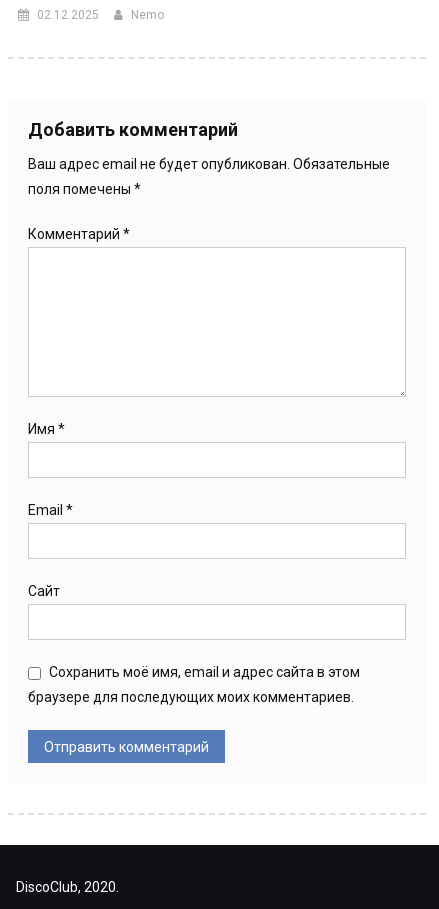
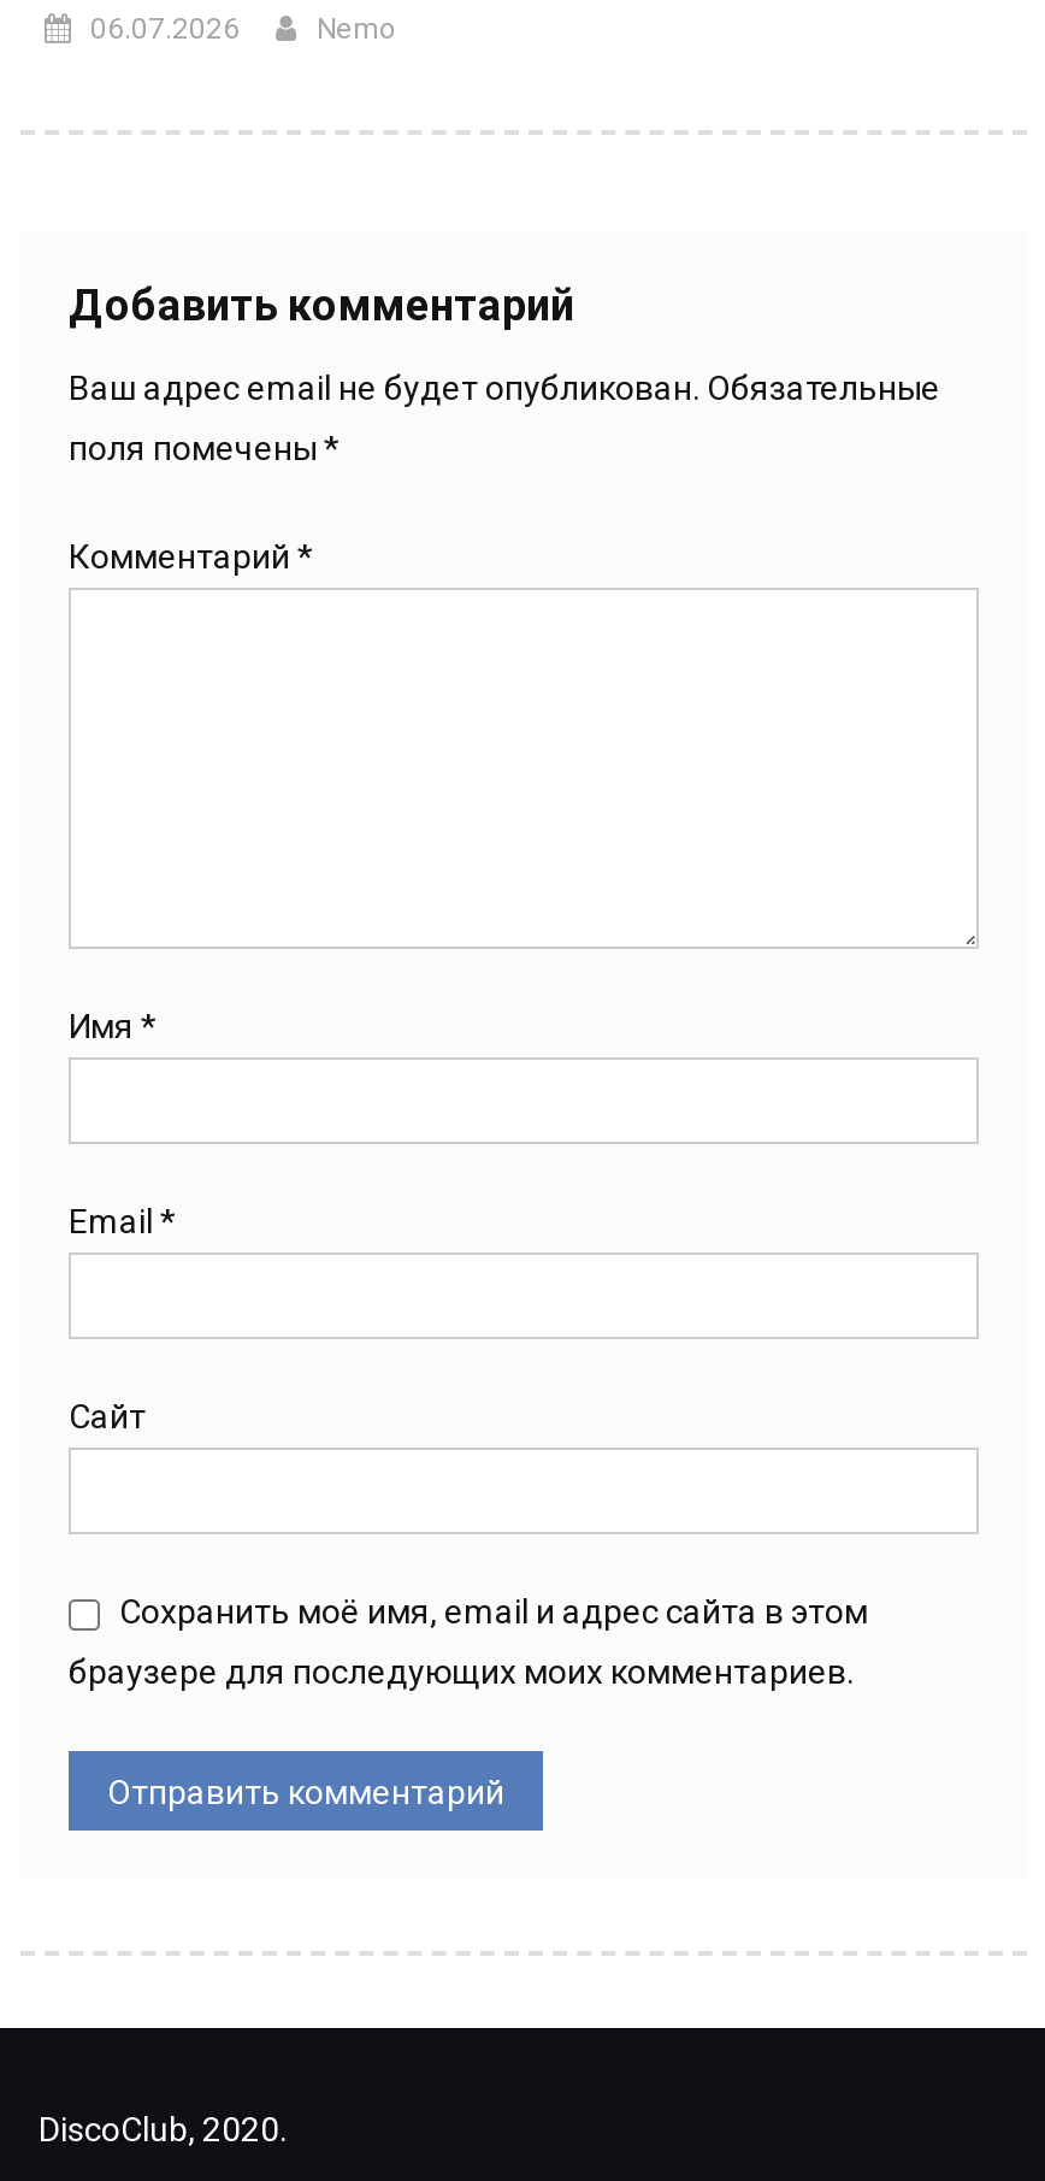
- 02.12.2025
+ 06.07.2026
